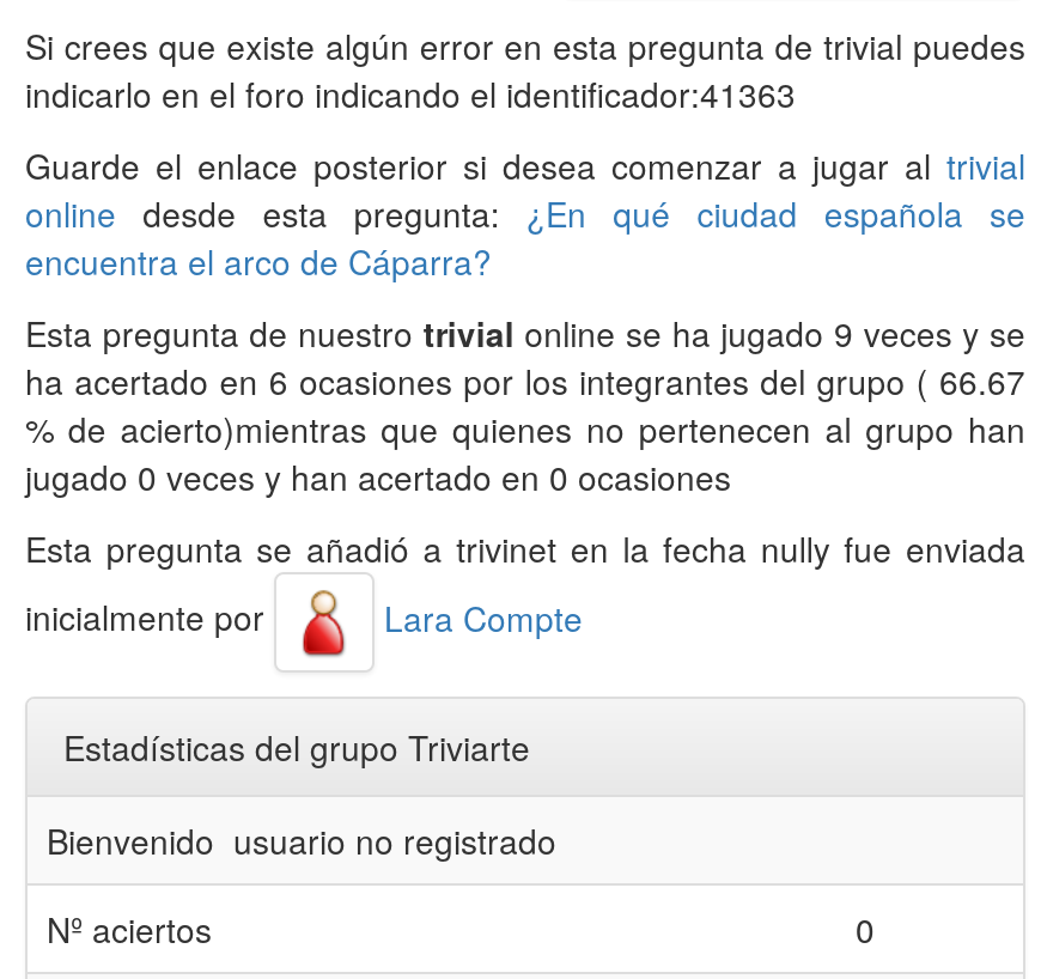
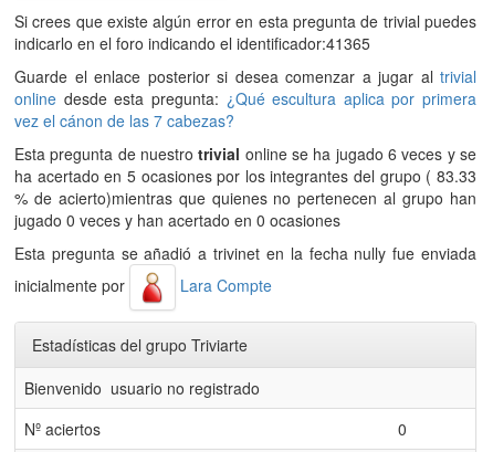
- indicarlo en el foro indicando el identificador:41363
+ indicarlo en el foro indicando el identificador:41365

- online desde esta pregunta: ¿En qué ciudad española se
- encuentra el arco de Cáparra?
+ online desde esta pregunta: ¿Qué escultura aplica por primera
+ vez el cánon de las 7 cabezas?

- Esta pregunta de nuestro trivial online se ha jugado 9 veces y se
- ha acertado en 6 ocasiones por los integrantes del grupo ( 66.67
+ Esta pregunta de nuestro trivial online se ha jugado 6 veces y se
+ ha acertado en 5 ocasiones por los integrantes del grupo ( 83.33
